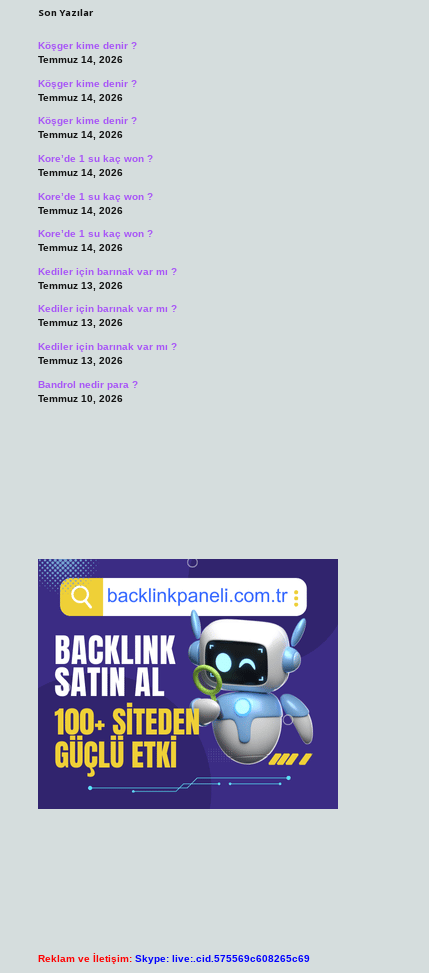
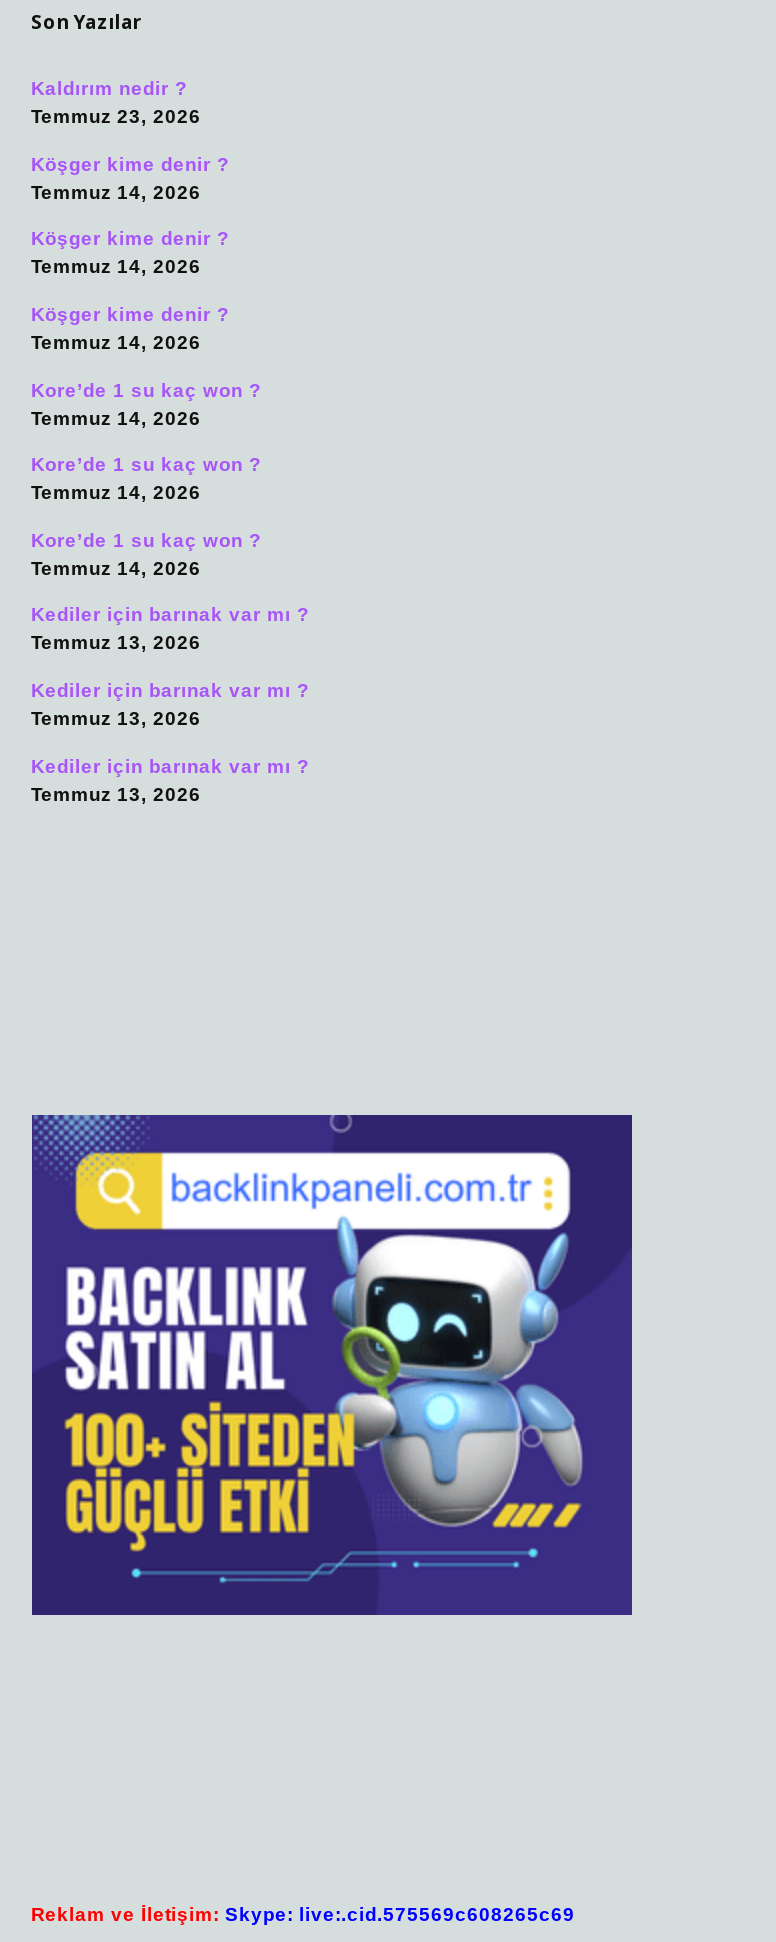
+ Kaldırım nedir ?
+ Temmuz 23, 2026

moved down: Köşger kime denir ? | Temmuz 14, 2026 | Köşger kime denir ? | ... | Kediler için barınak var mı ? | Temmuz 13, 2026

- Bandrol nedir para ?
- Temmuz 10, 2026
